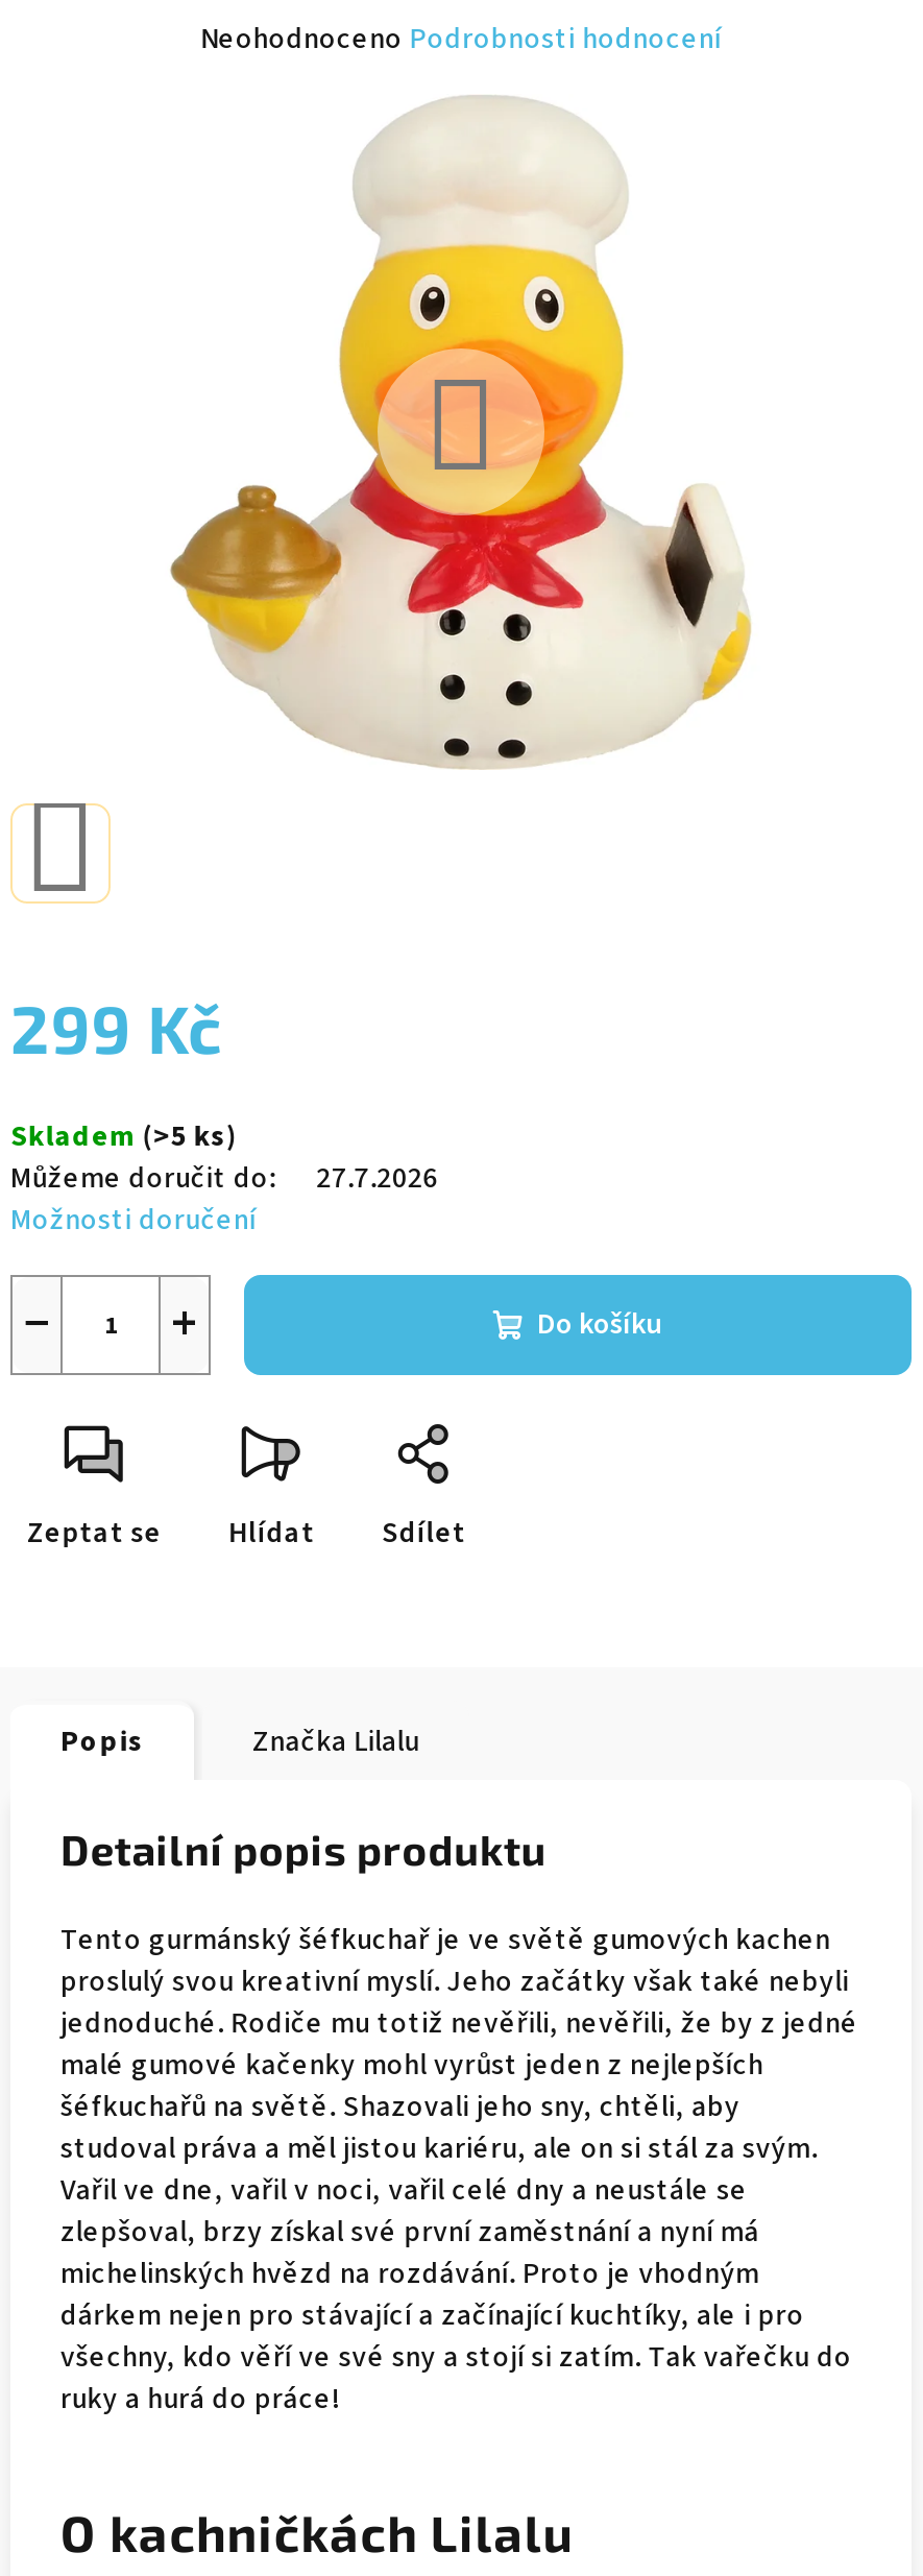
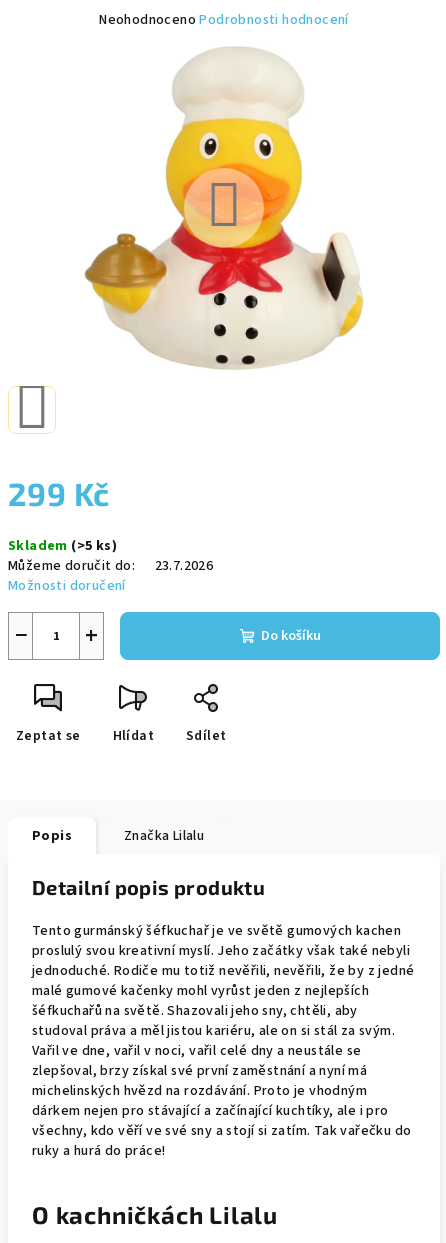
- Můžeme doručit do: 27.7.2026
+ Můžeme doručit do: 23.7.2026
